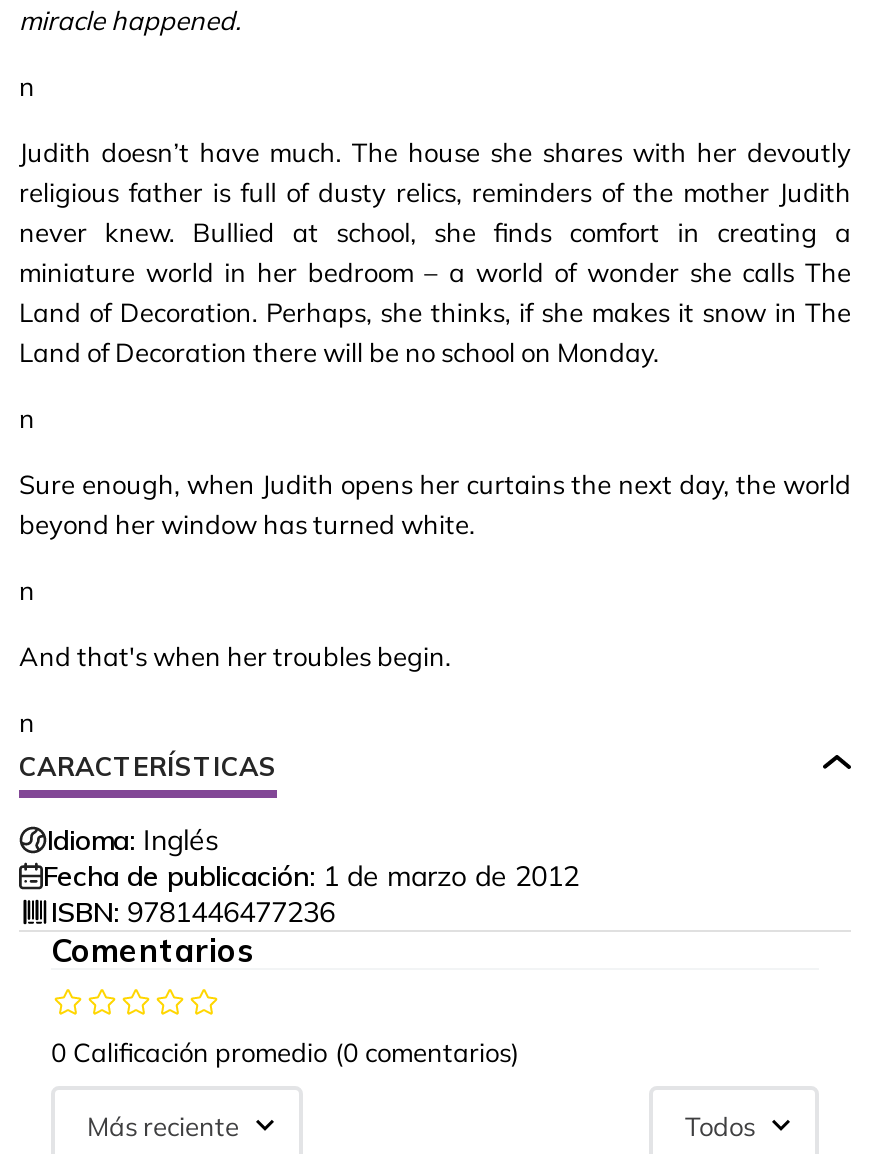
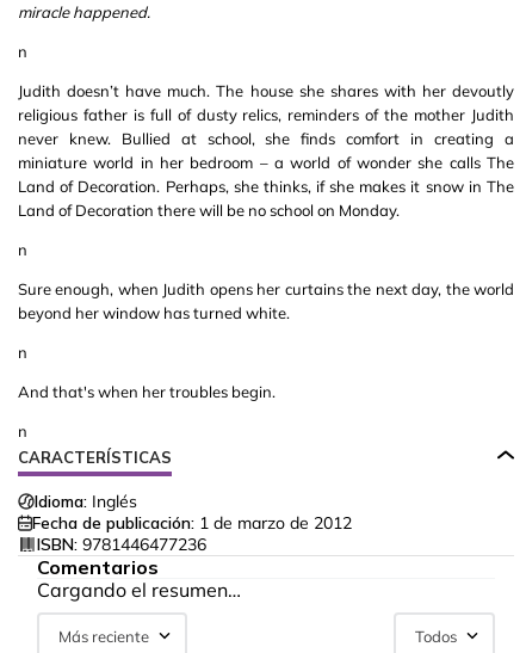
- 0 Calificación promedio (0 comentarios)
+ Cargando el resumen…
